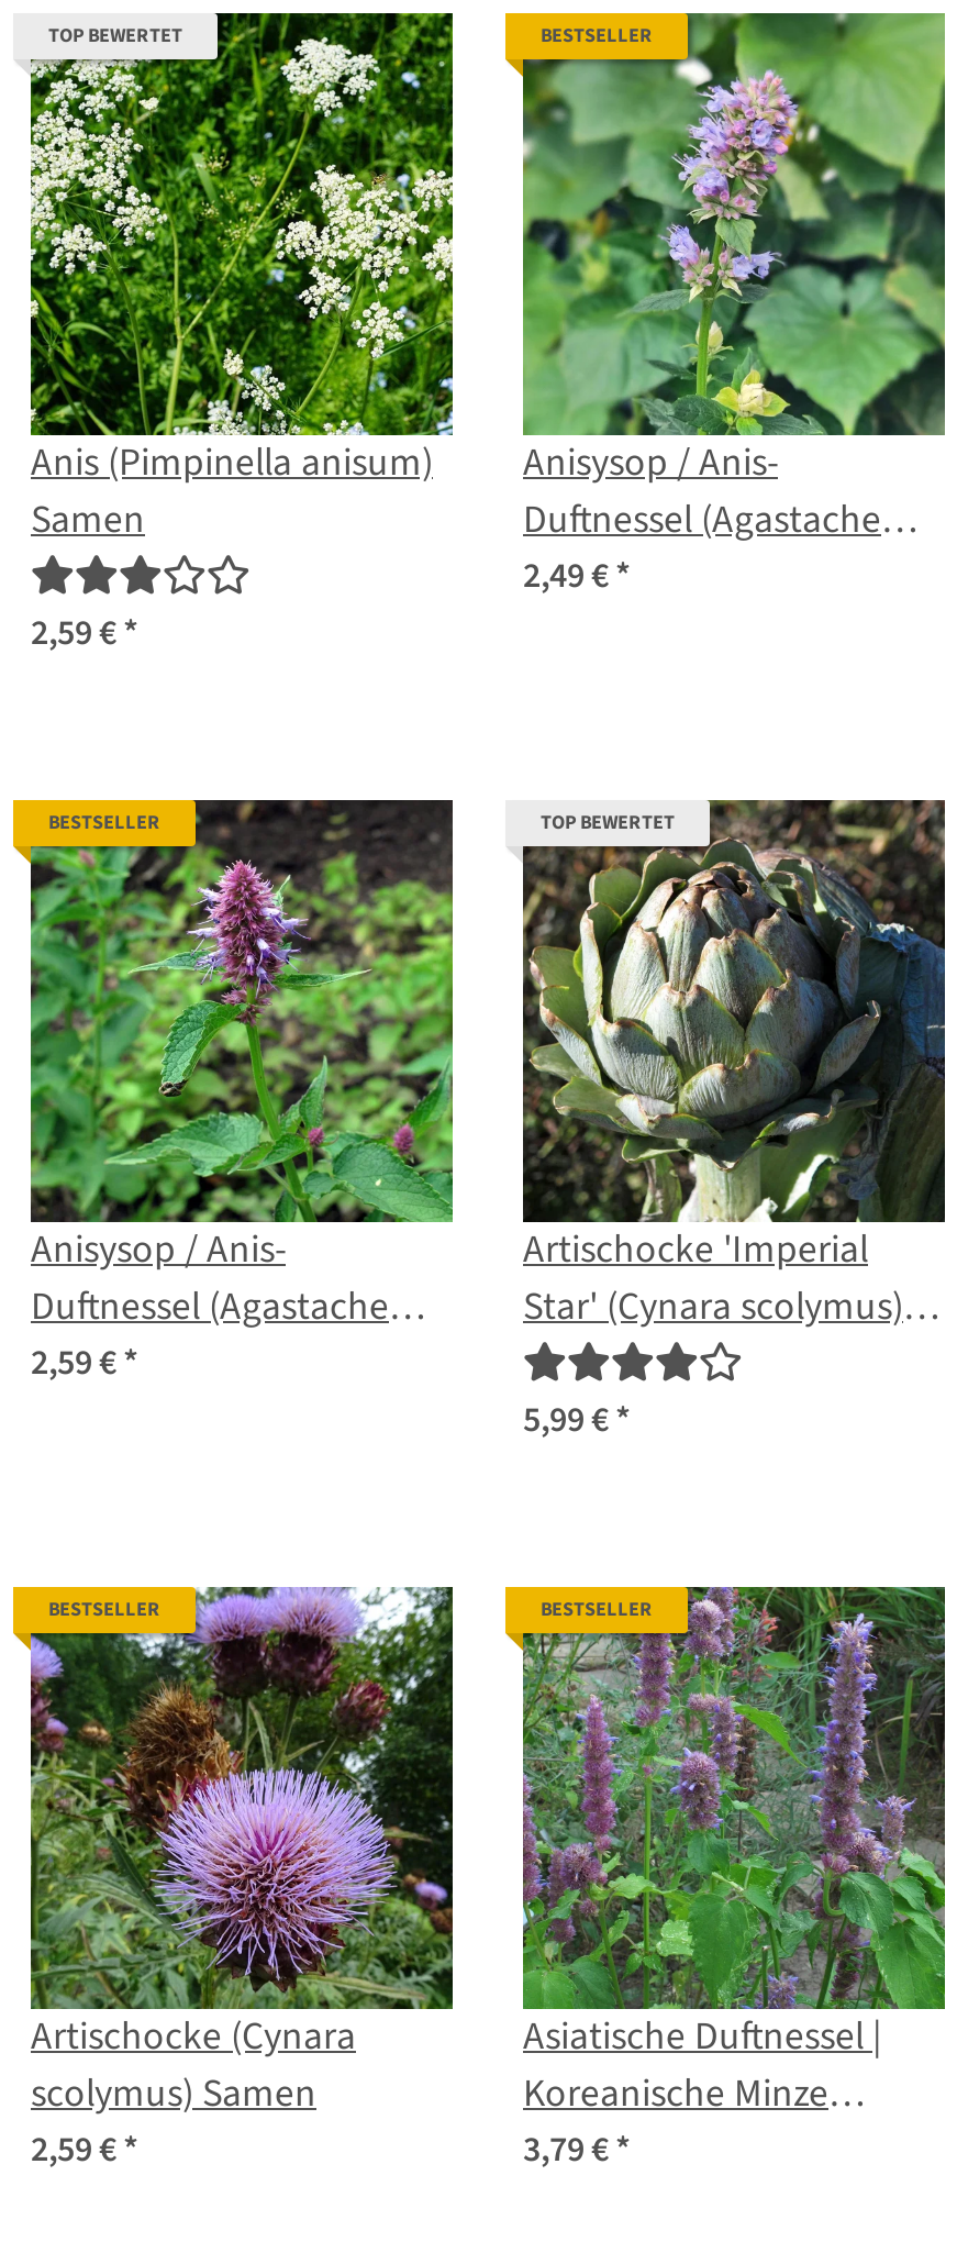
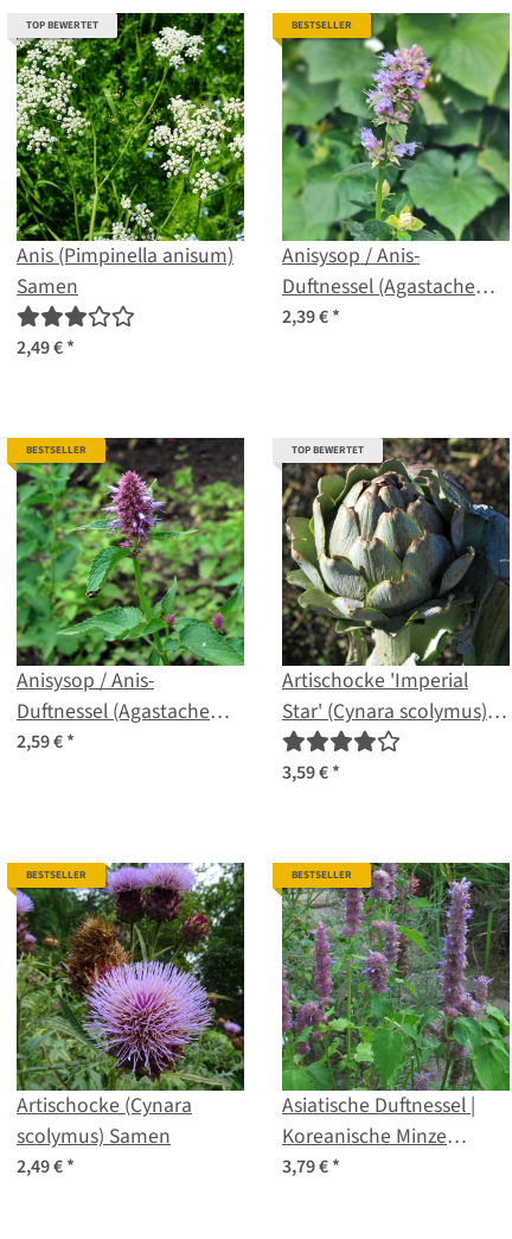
- 2,49 €*
+ 2,39 €*

- 2,59 €*
+ 2,49 €*

- 5,99 €*
+ 3,59 €*

- 2,59 €*
+ 2,49 €*
